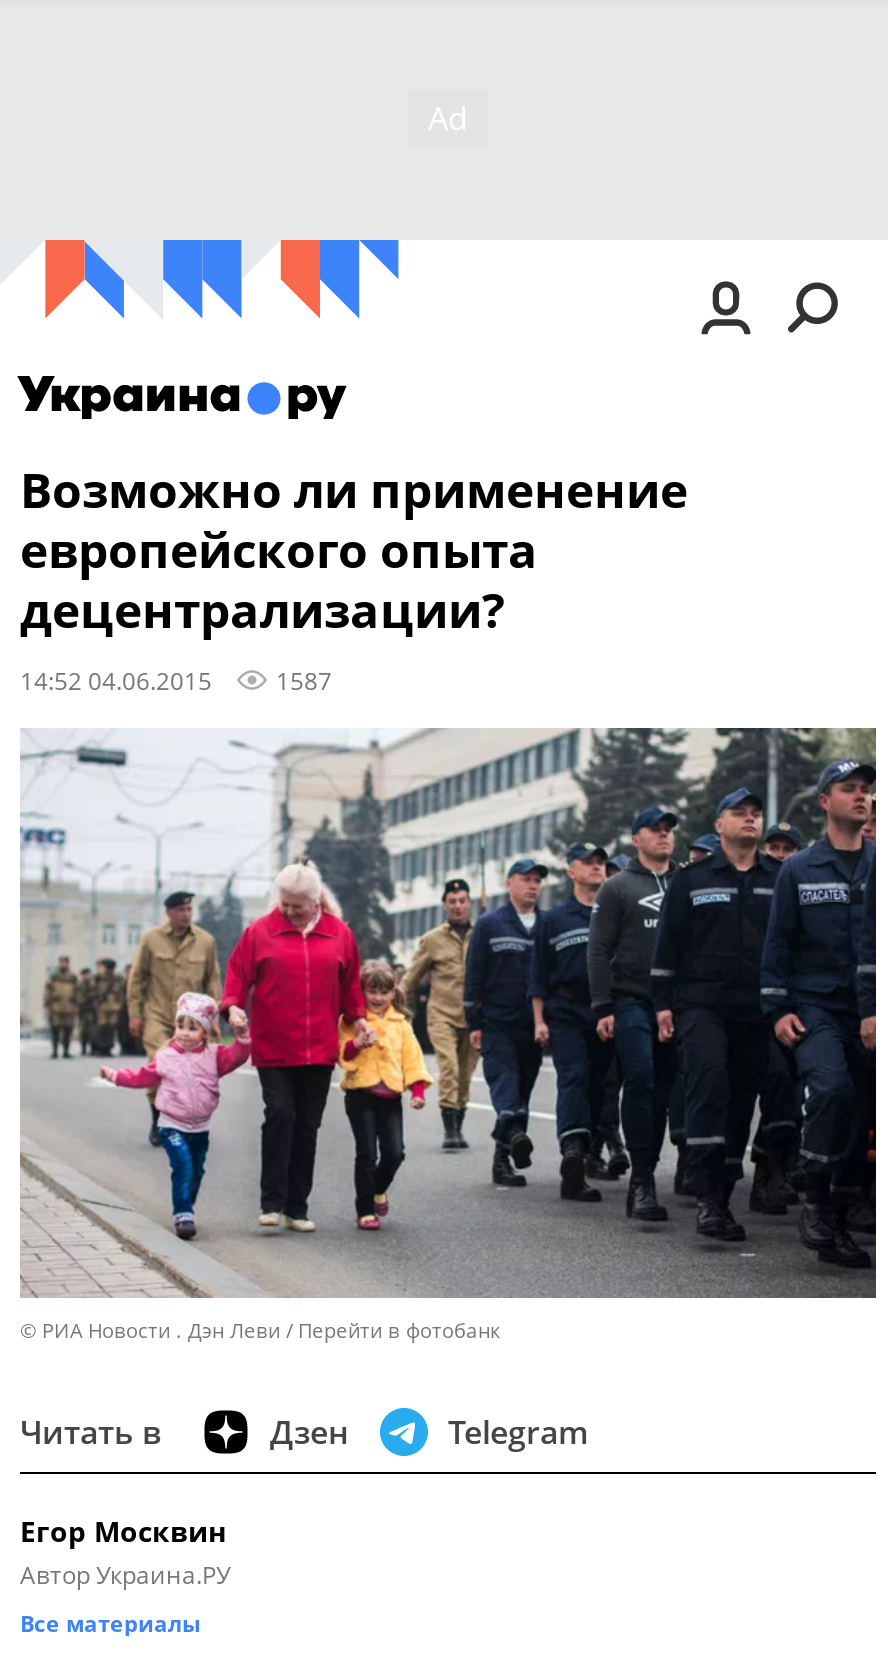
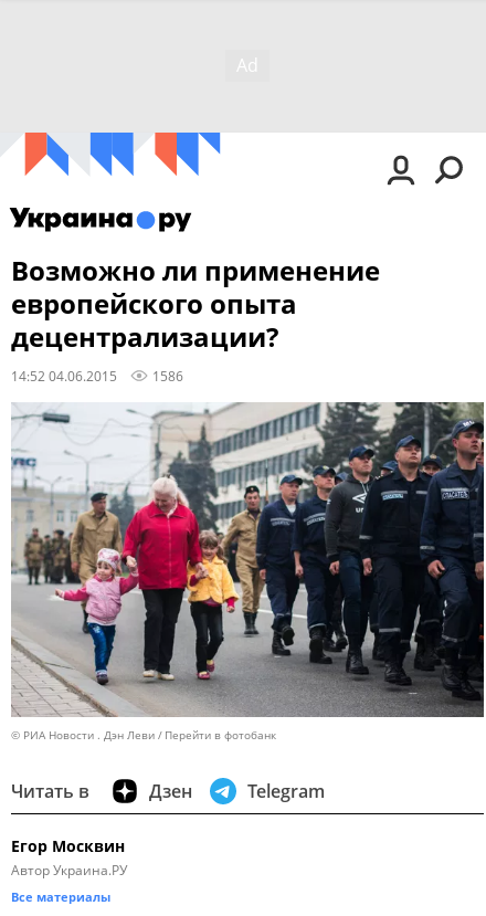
- 14:52 04.06.2015 1587
+ 14:52 04.06.2015 1586
